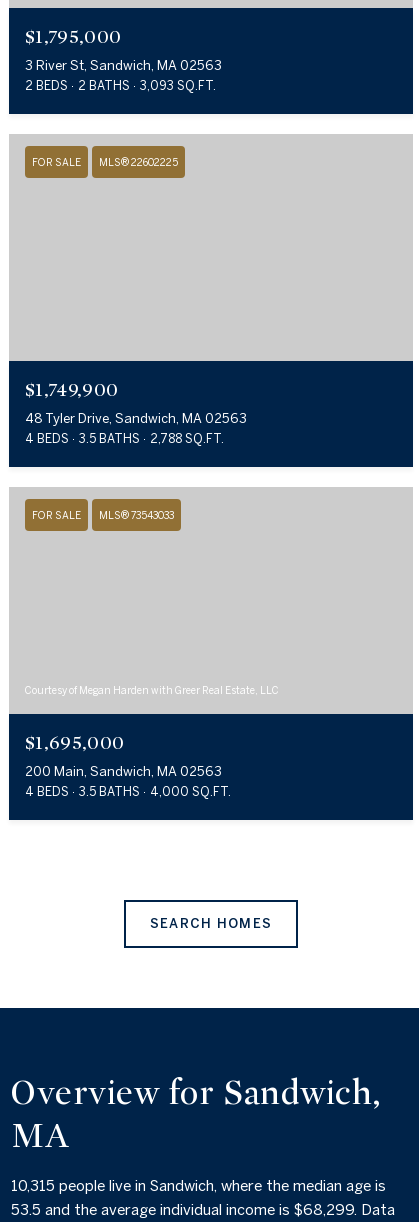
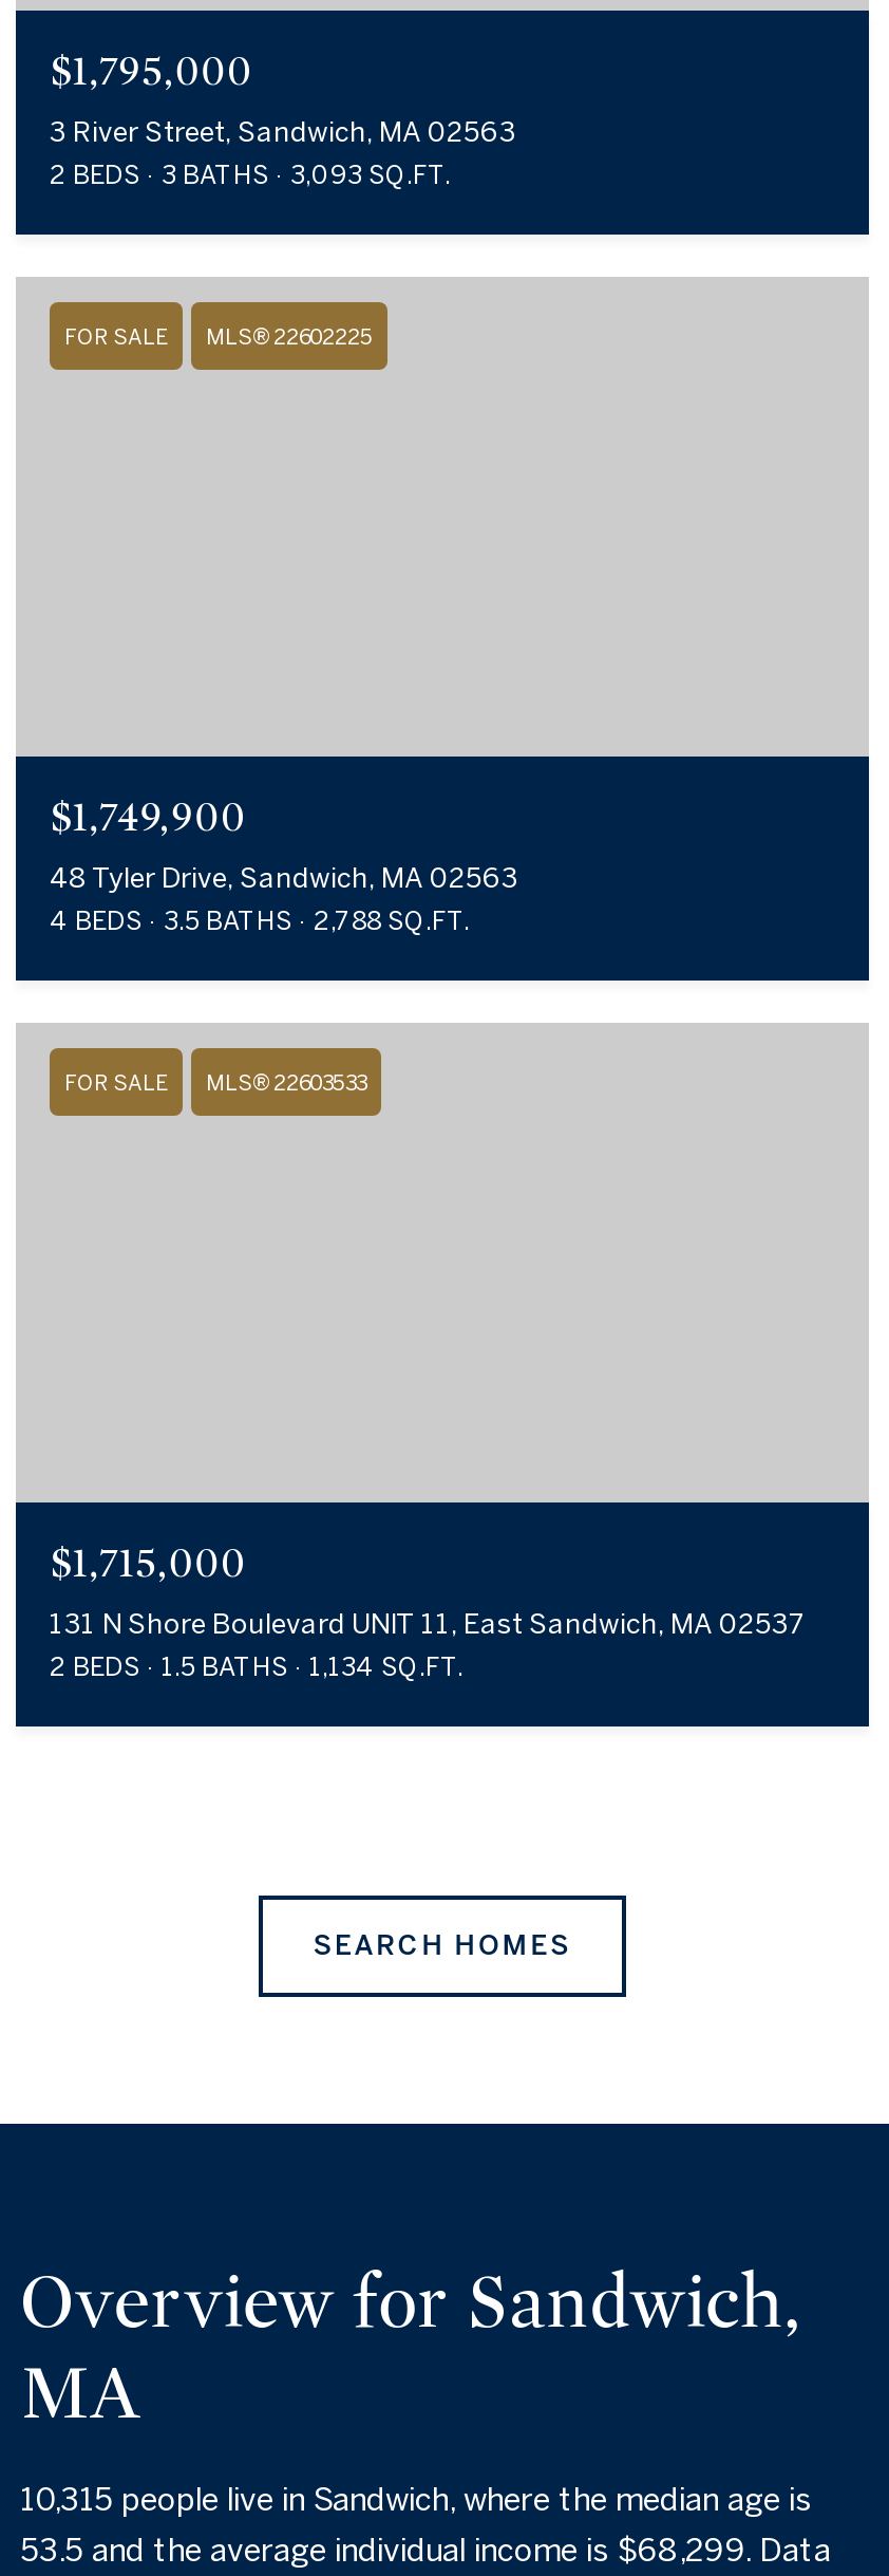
- 3 River St, Sandwich, MA 02563
+ 3 River Street, Sandwich, MA 02563

- 2 BEDS 2 BATHS 3,093 SQ.FT.
+ 2 BEDS 3 BATHS 3,093 SQ.FT.

- FOR SALE MLS® 73543033
+ FOR SALE MLS® 22603533

- Courtesy of Megan Harden with Greer Real Estate, LLC
- $1,695,000
- 200 Main, Sandwich, MA 02563
- 4 BEDS
- 3.5 BATHS
- 4,000 SQ.FT.
+ $1,715,000
+ 131 N Shore Boulevard UNIT 11, East Sandwich, MA 02537
+ 2 BEDS
+ 1.5 BATHS
+ 1,134 SQ.FT.
